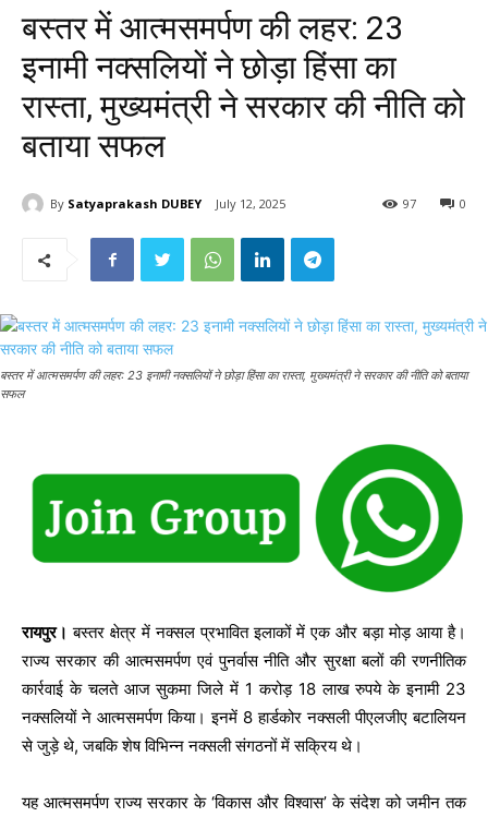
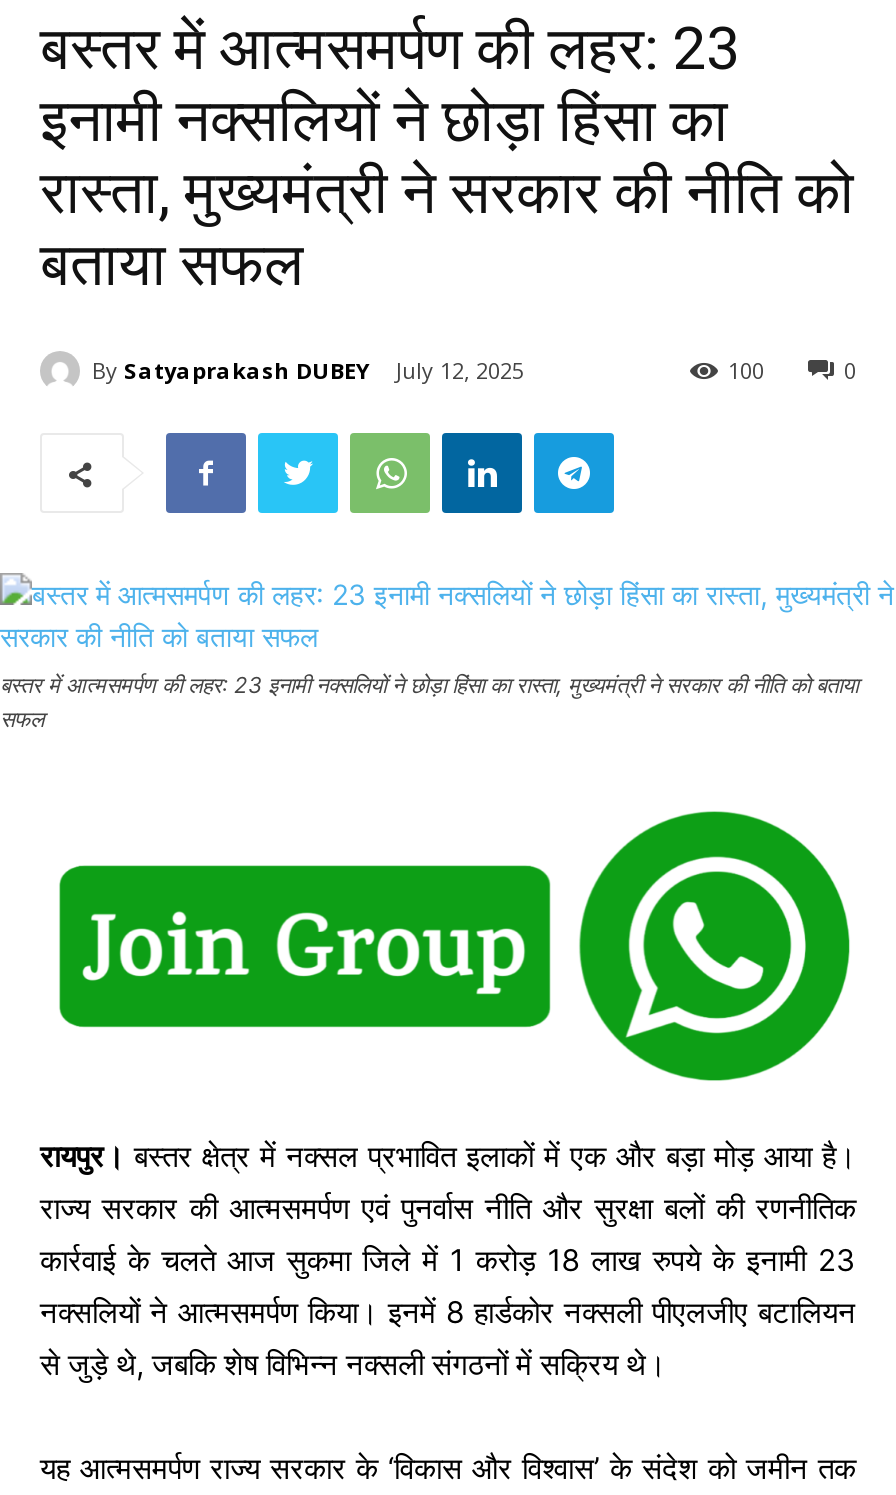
- 97
+ 100
